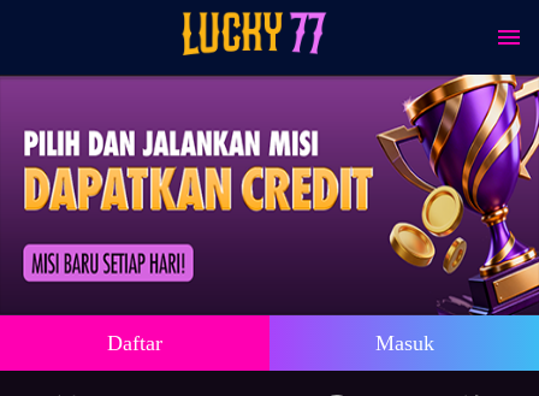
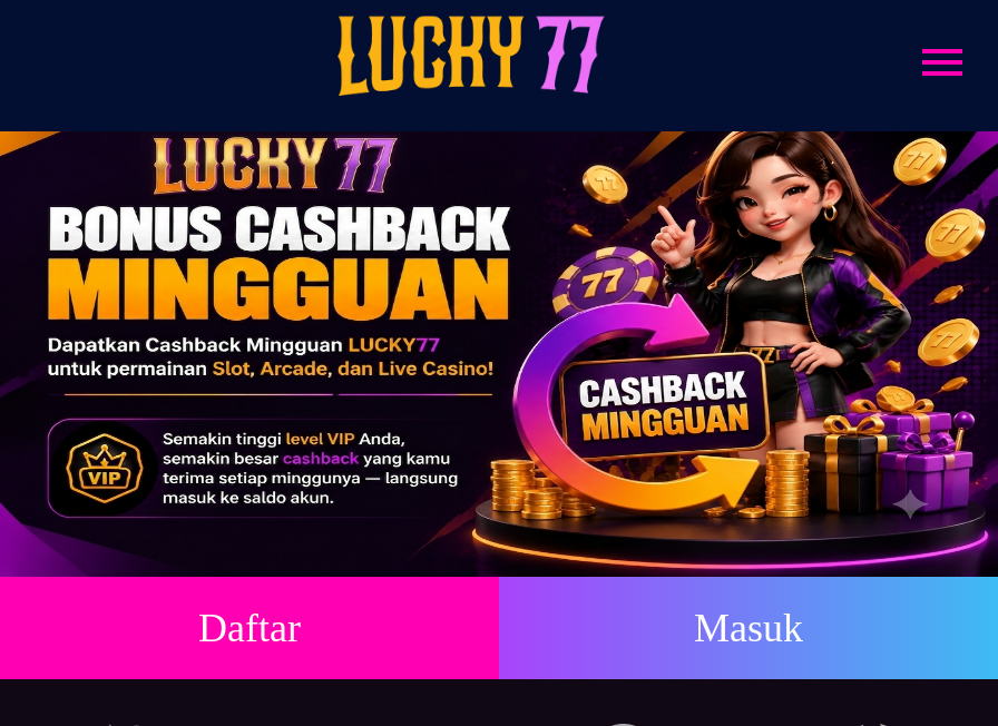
- [image]
+ [image]
